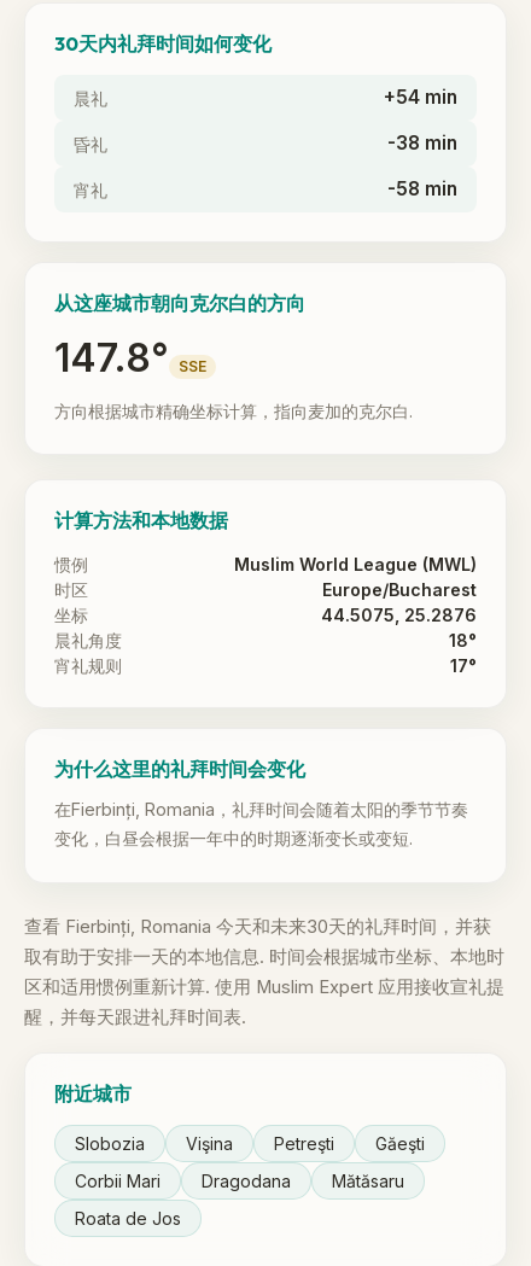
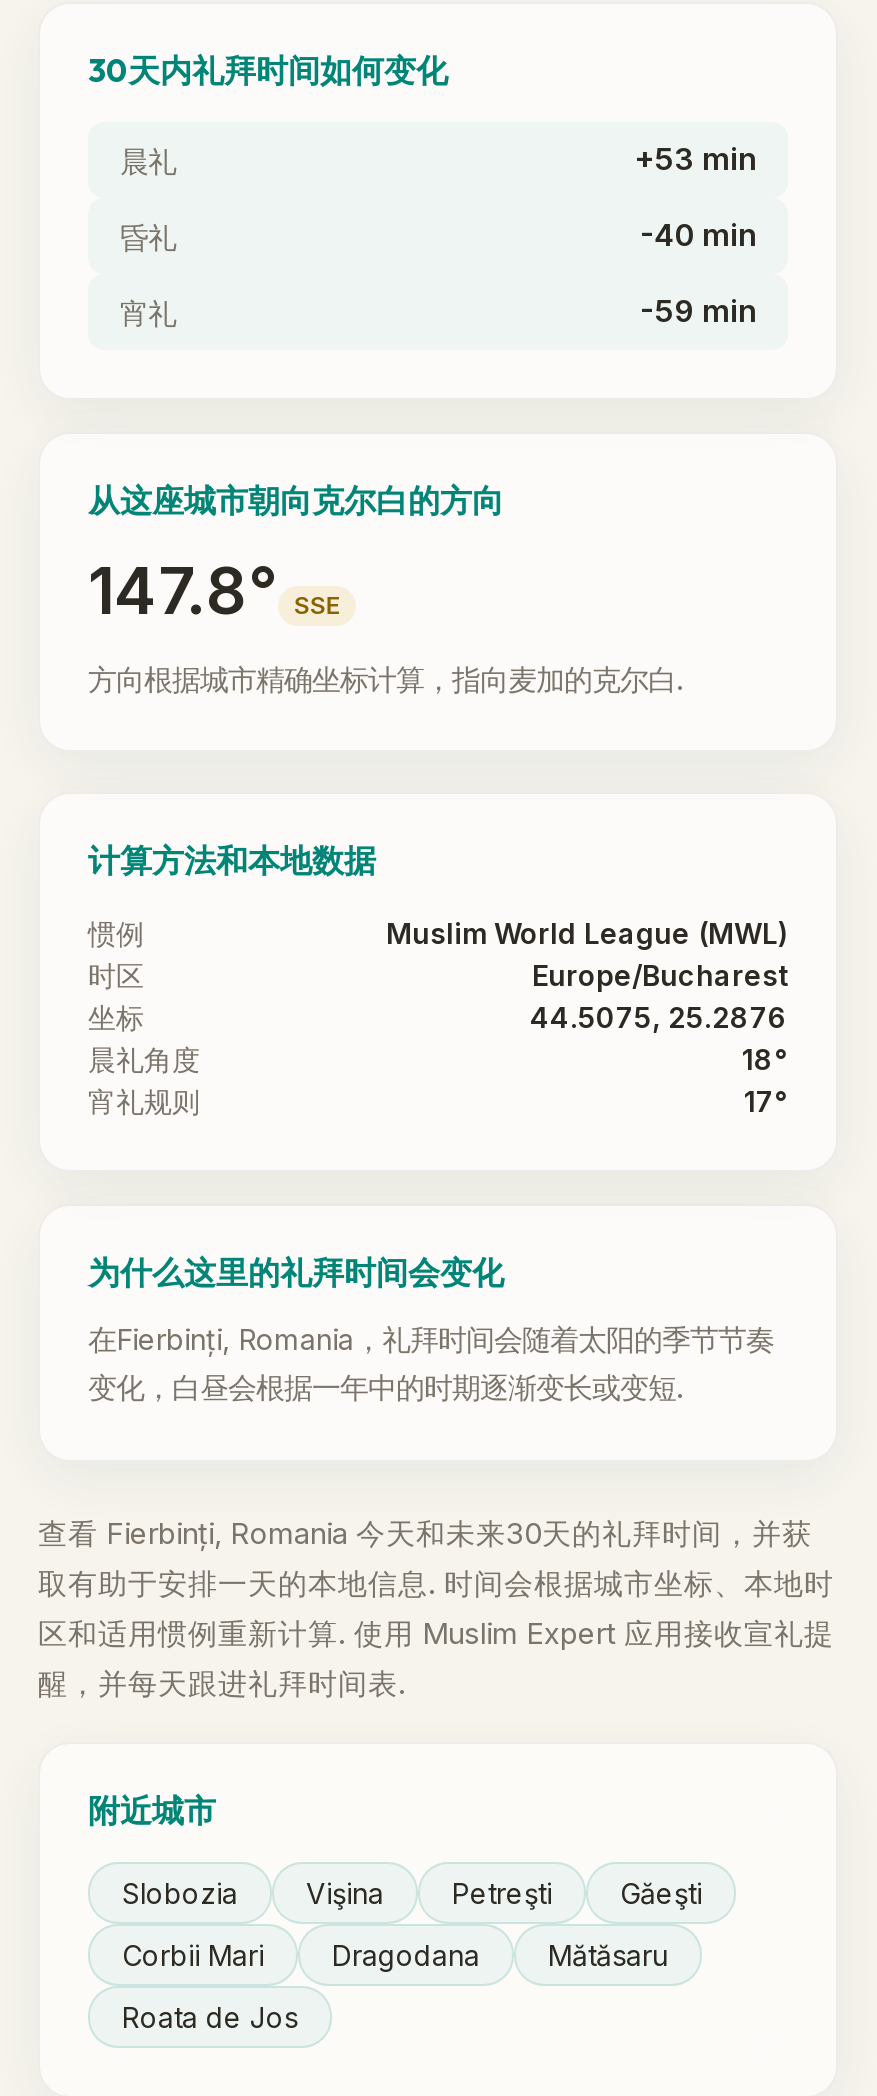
- +54 min
+ +53 min

- -38 min
+ -40 min

- -58 min
+ -59 min
